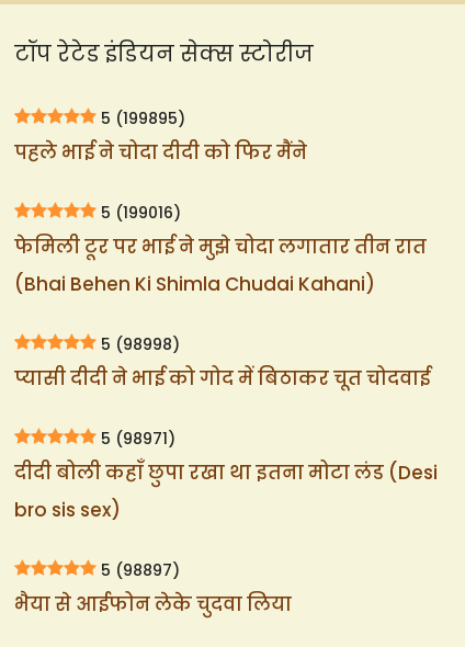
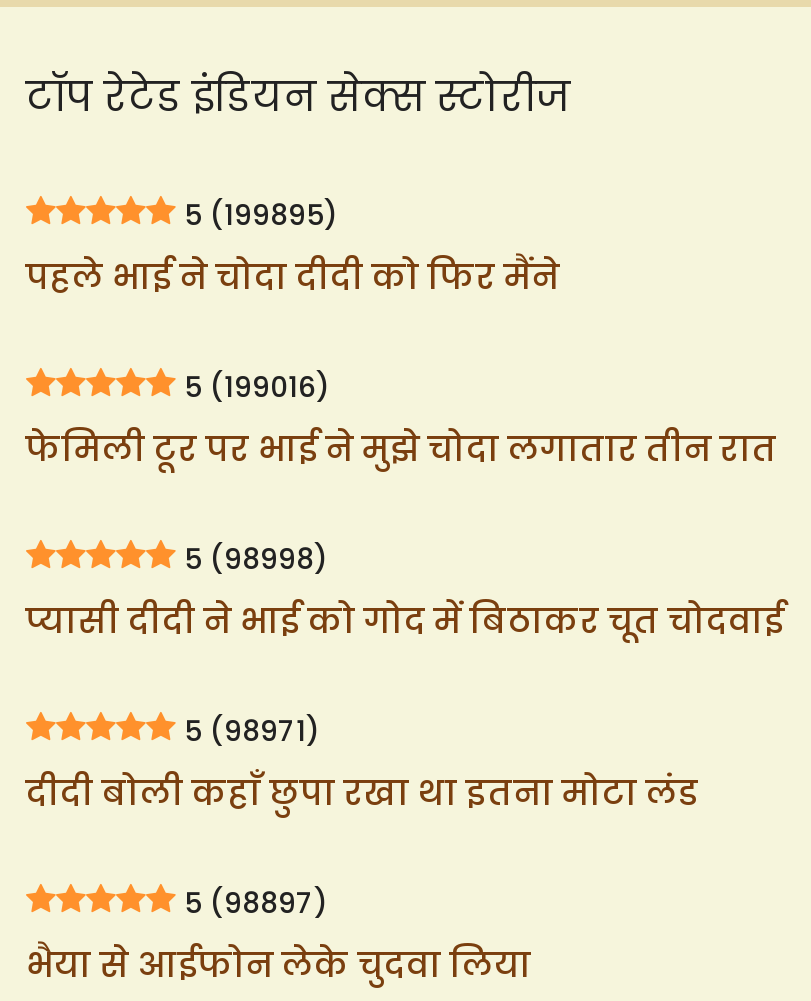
- (Bhai Behen Ki Shimla Chudai Kahani)

- दीदी बोली कहाँ छुपा रखा था इतना मोटा लंड (Desi
- bro sis sex)
+ दीदी बोली कहाँ छुपा रखा था इतना मोटा लंड
